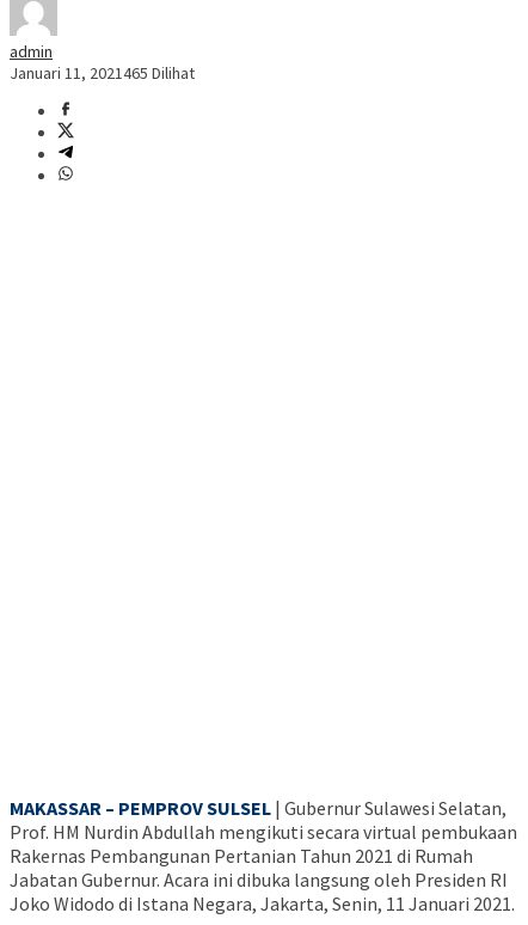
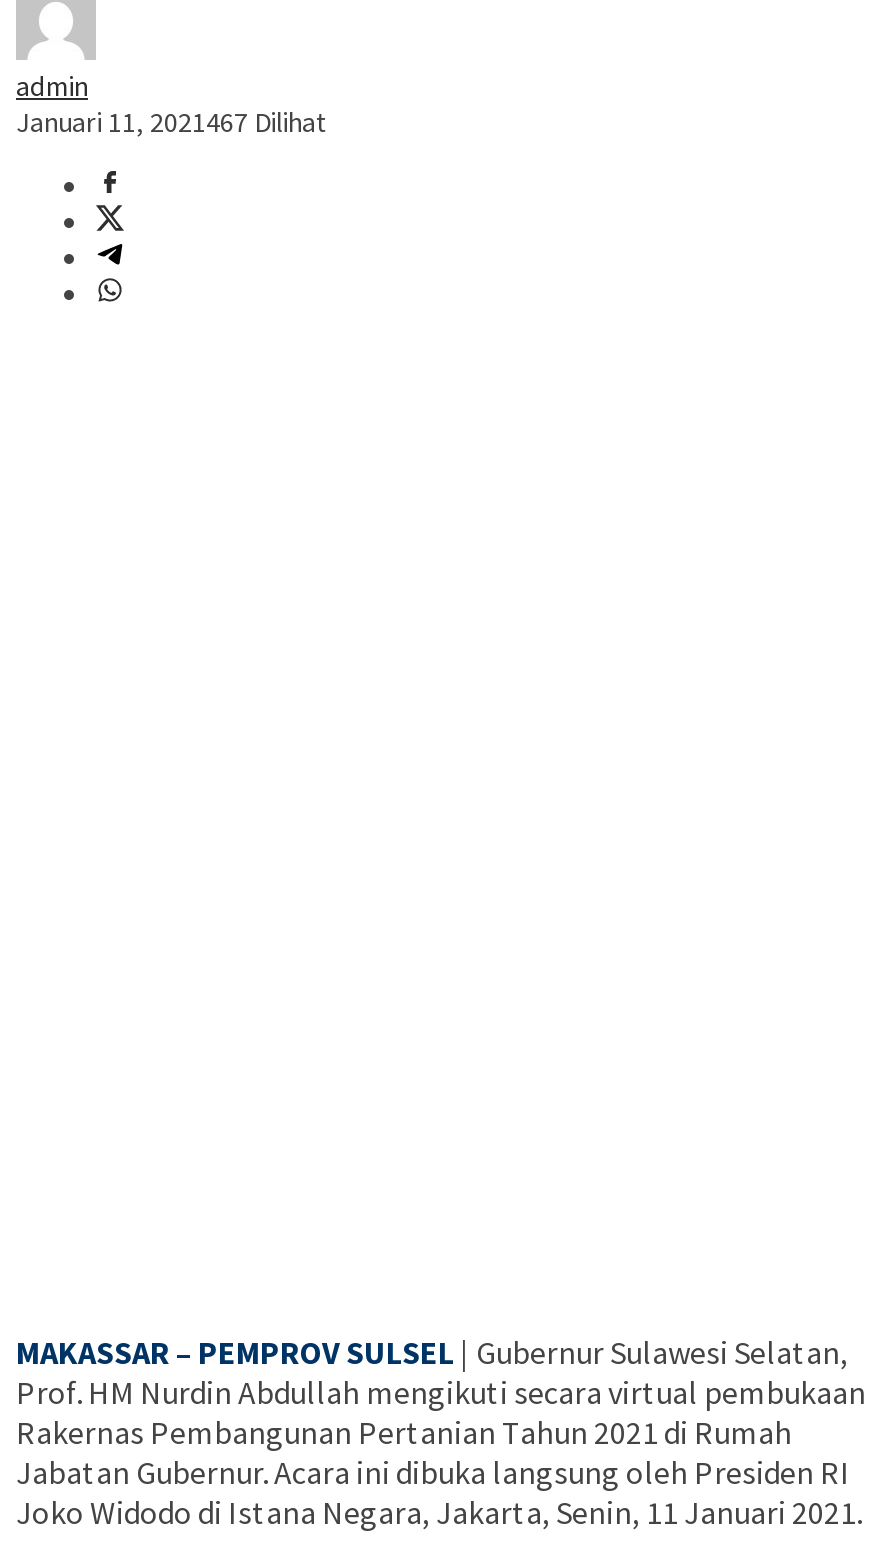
- Januari 11, 2021465 Dilihat
+ Januari 11, 2021467 Dilihat
